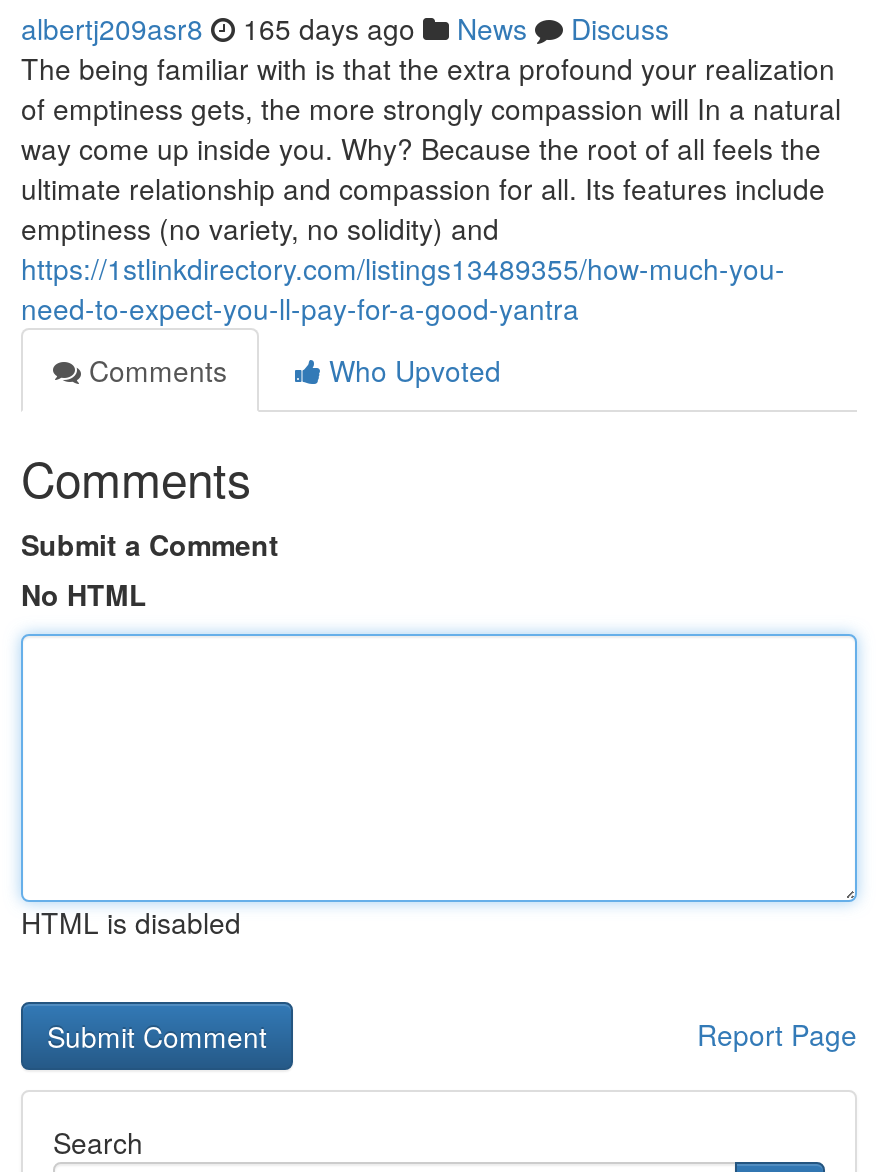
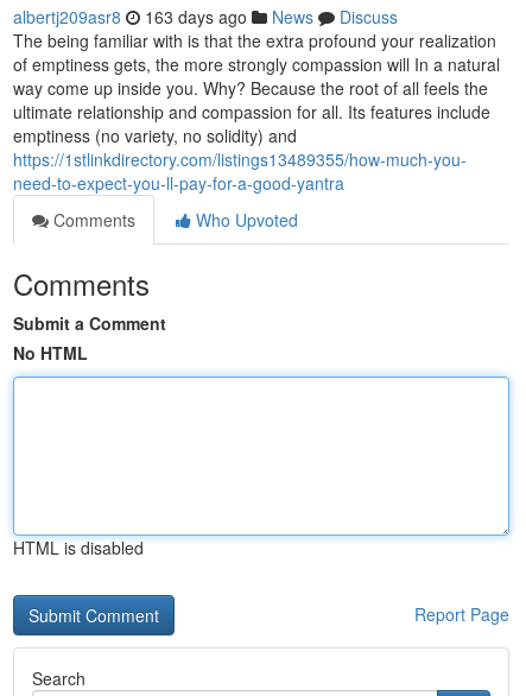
- albertj209asr8 165 days ago News Discuss
+ albertj209asr8 163 days ago News Discuss
